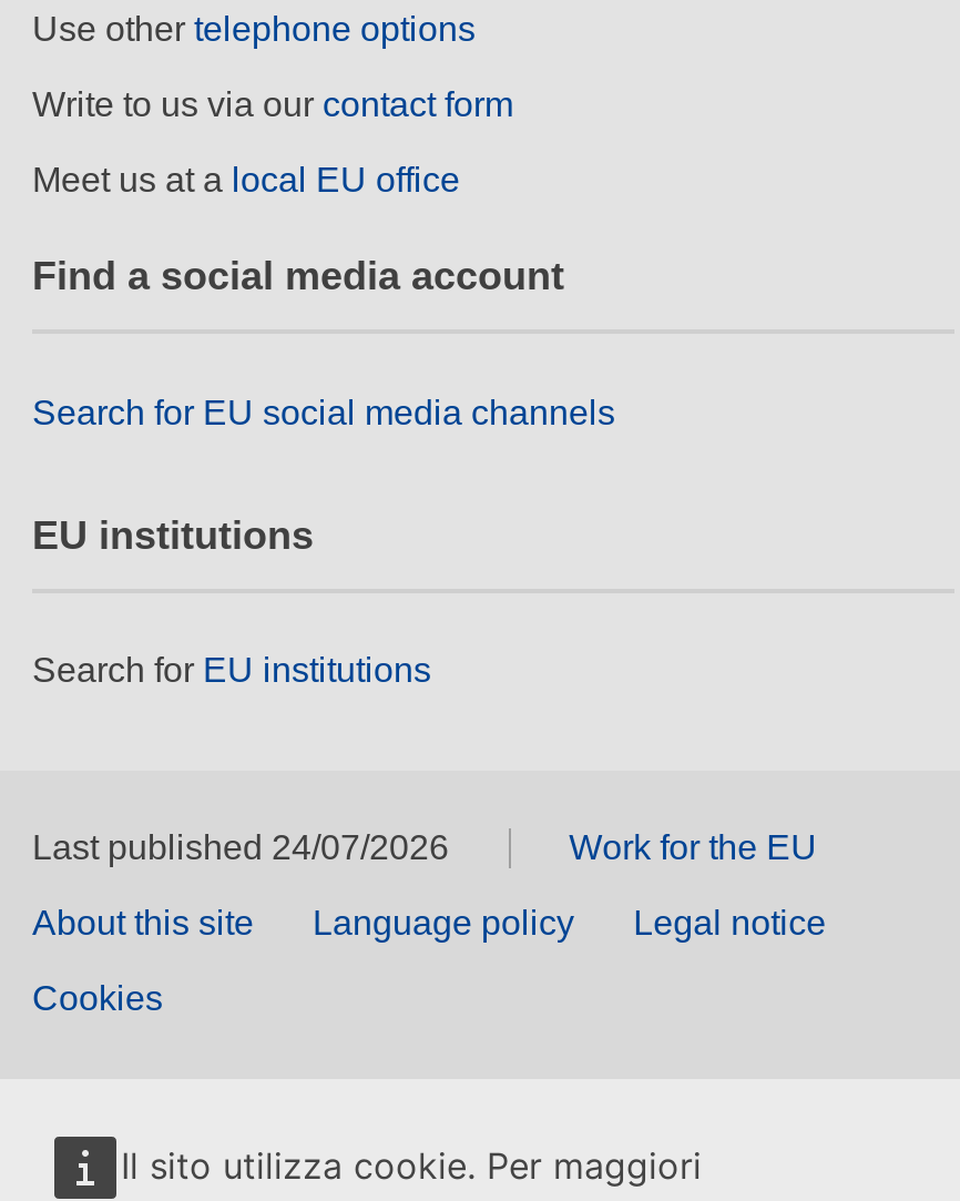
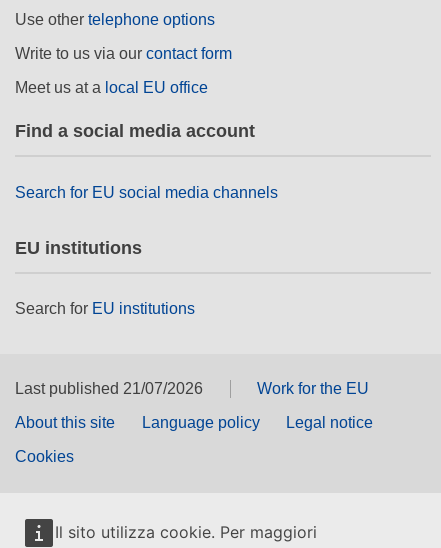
- Last published 24/07/2026
+ Last published 21/07/2026
